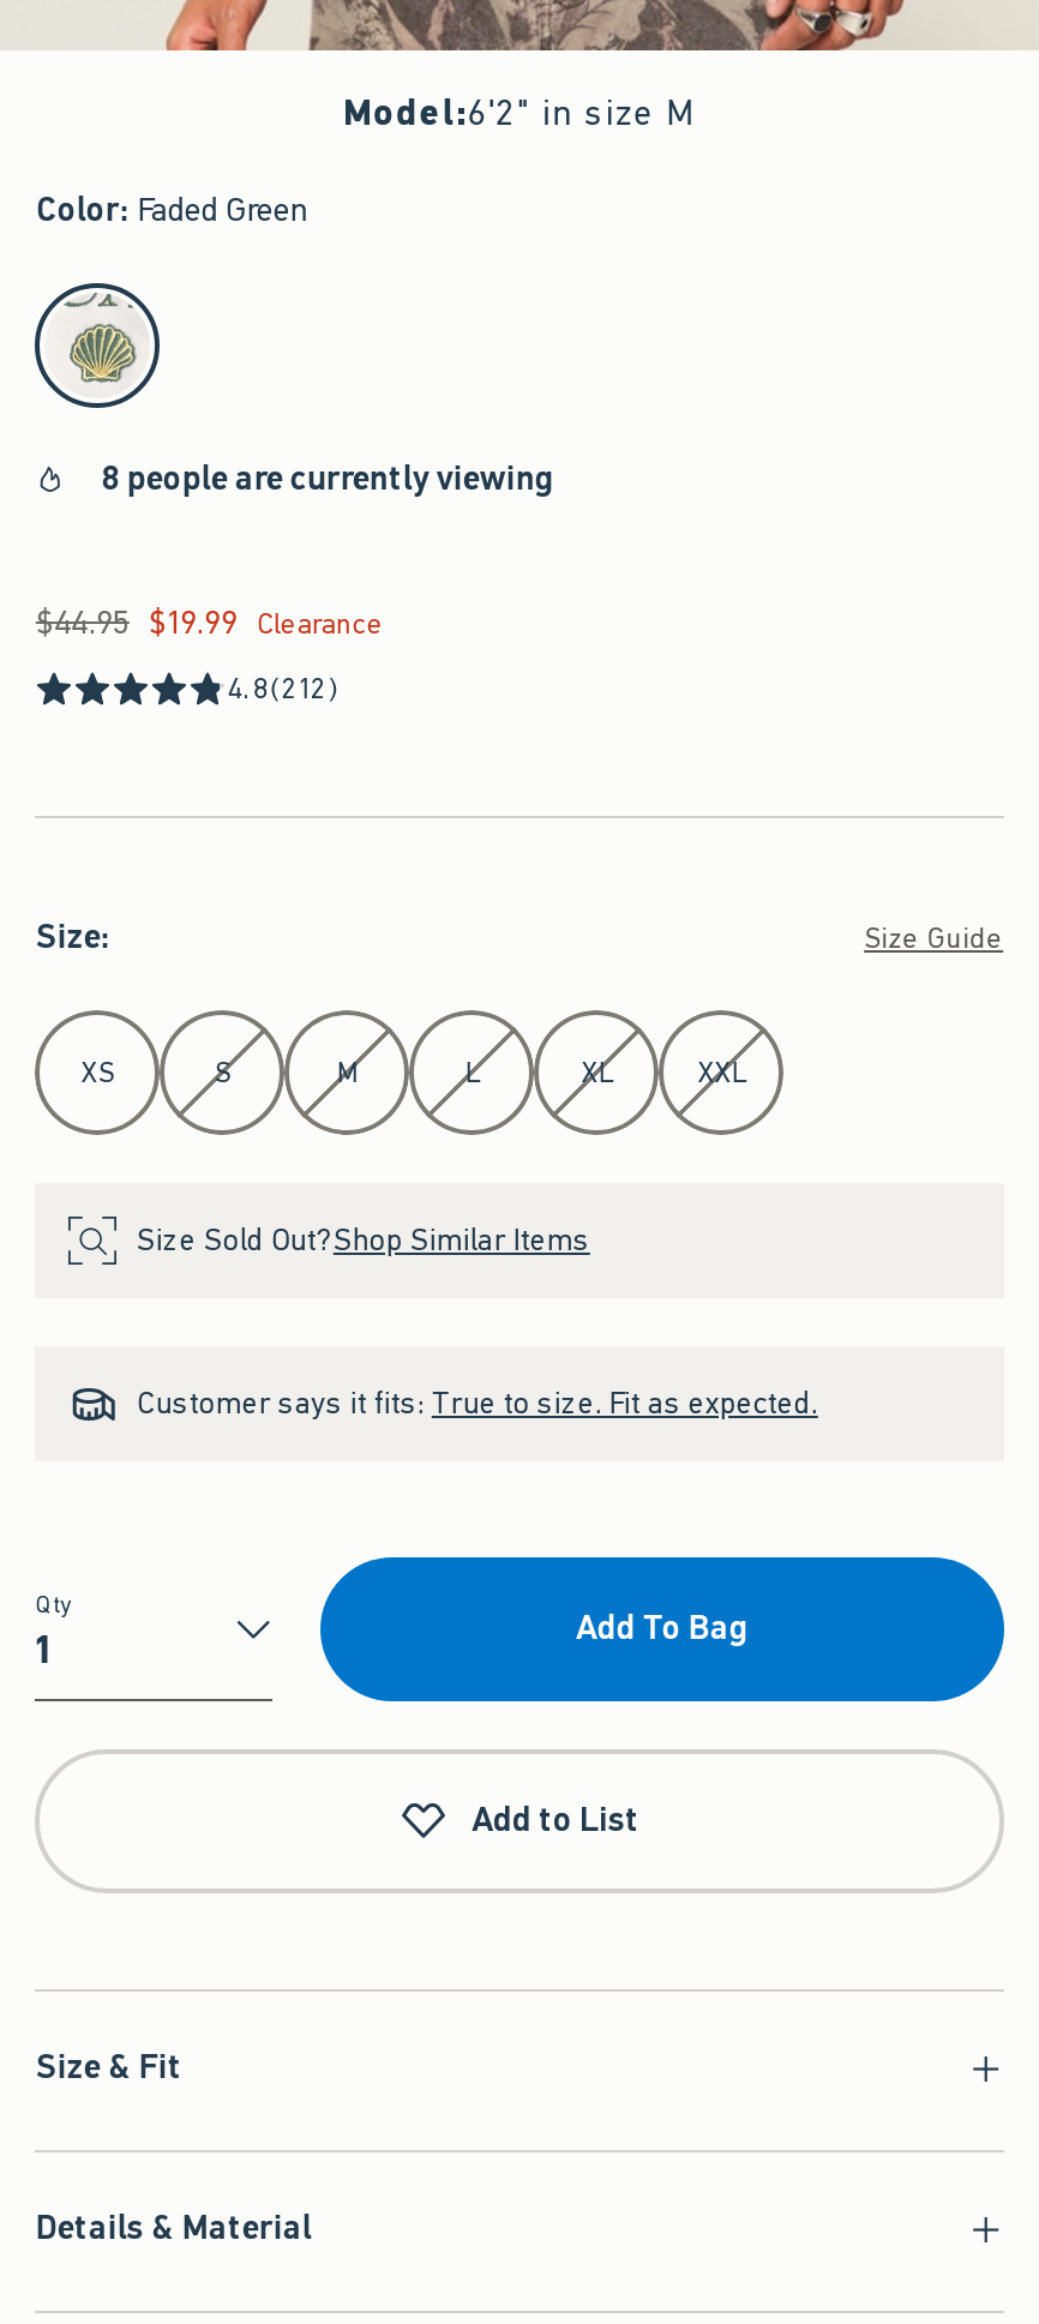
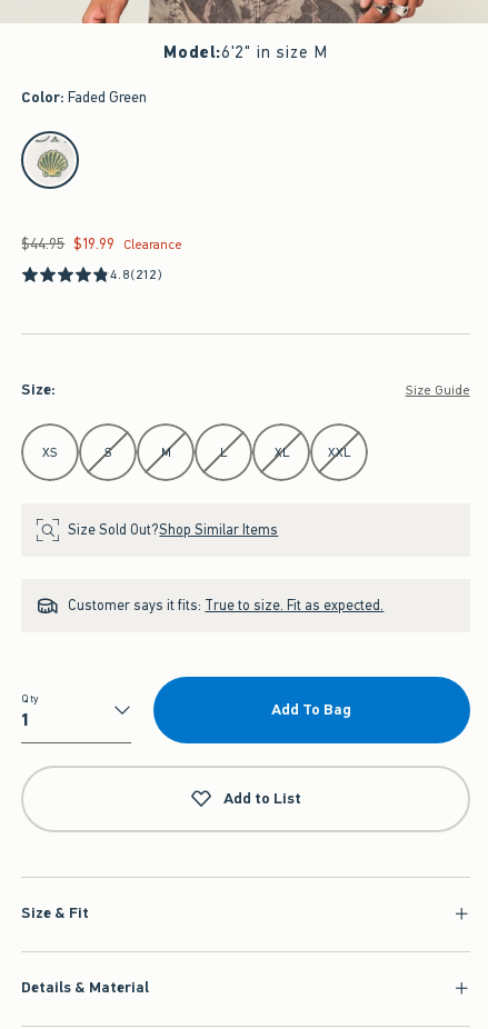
- 8 people are currently viewing
